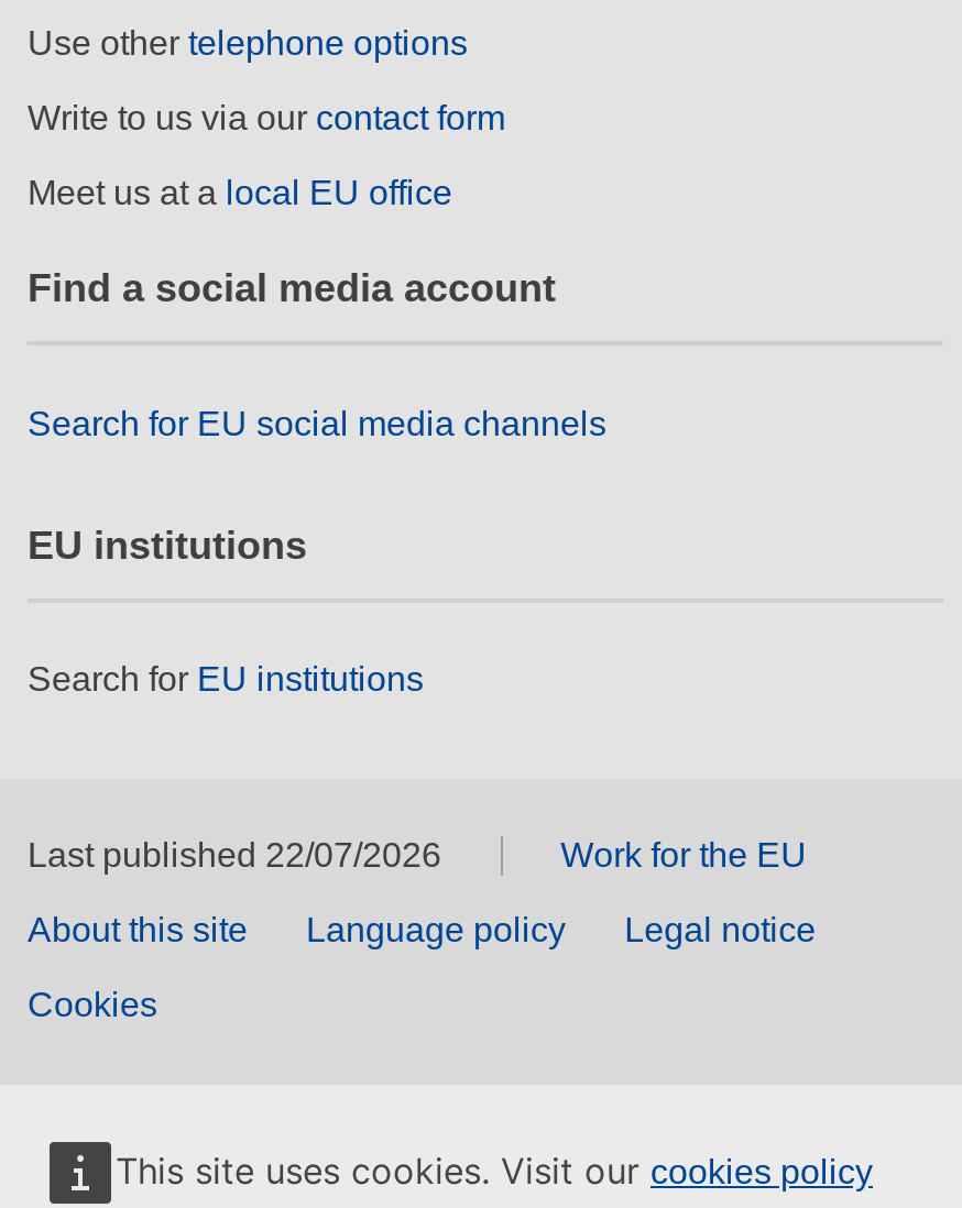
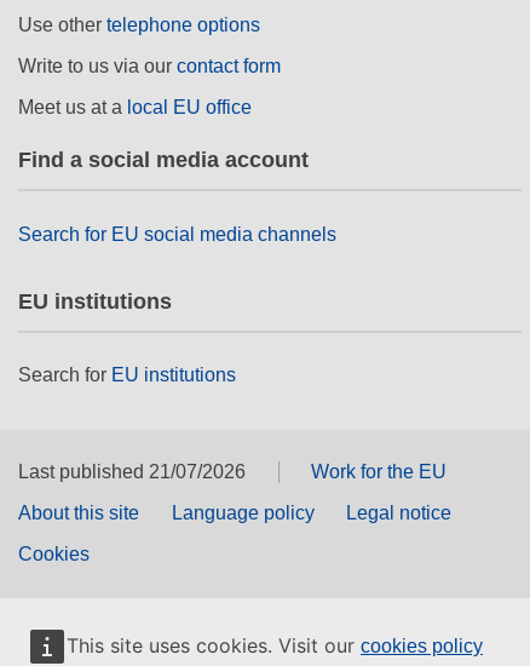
- Last published 22/07/2026
+ Last published 21/07/2026
